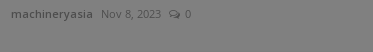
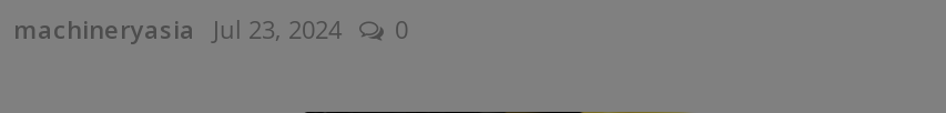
- machineryasia Nov 8, 2023
+ machineryasia Jul 23, 2024
